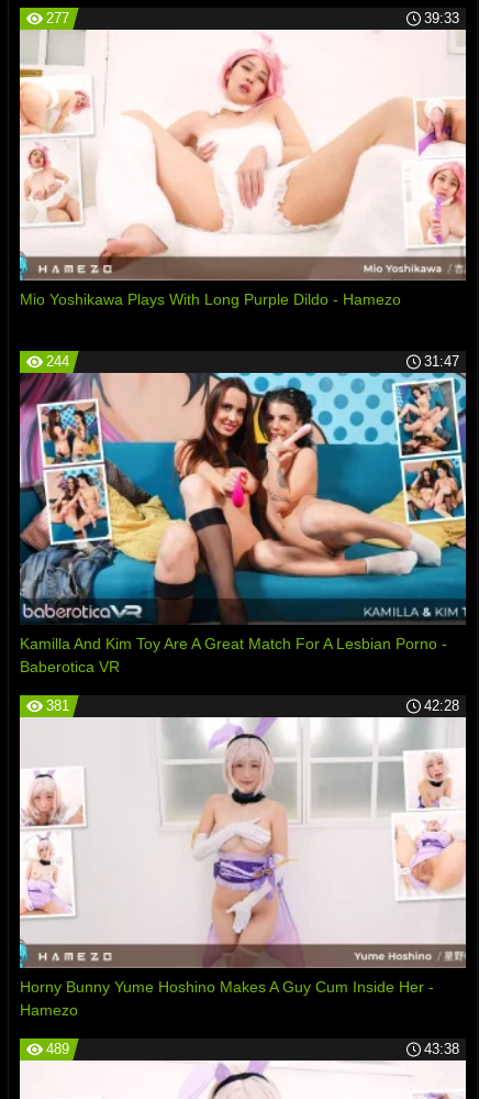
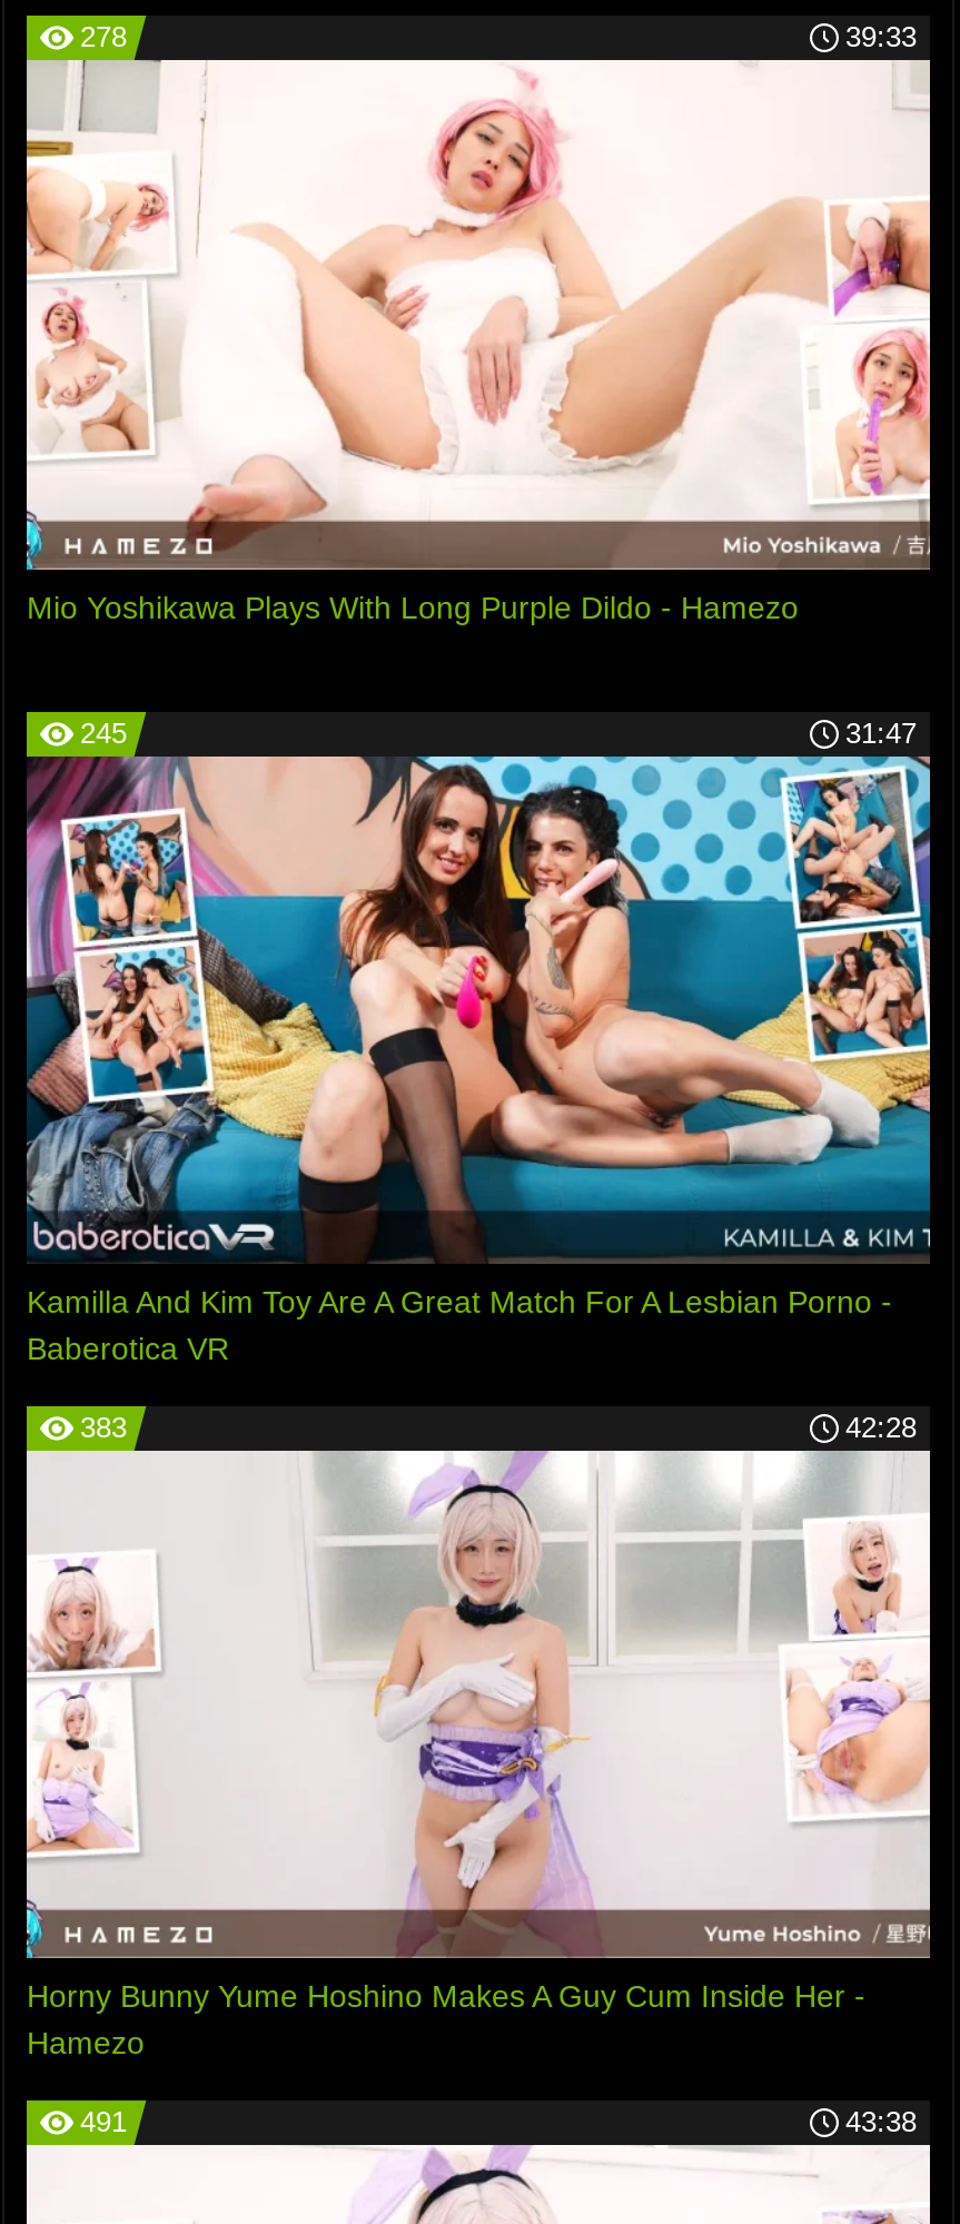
- 277
+ 278

- 244
+ 245

- 381
+ 383

- 489
+ 491
